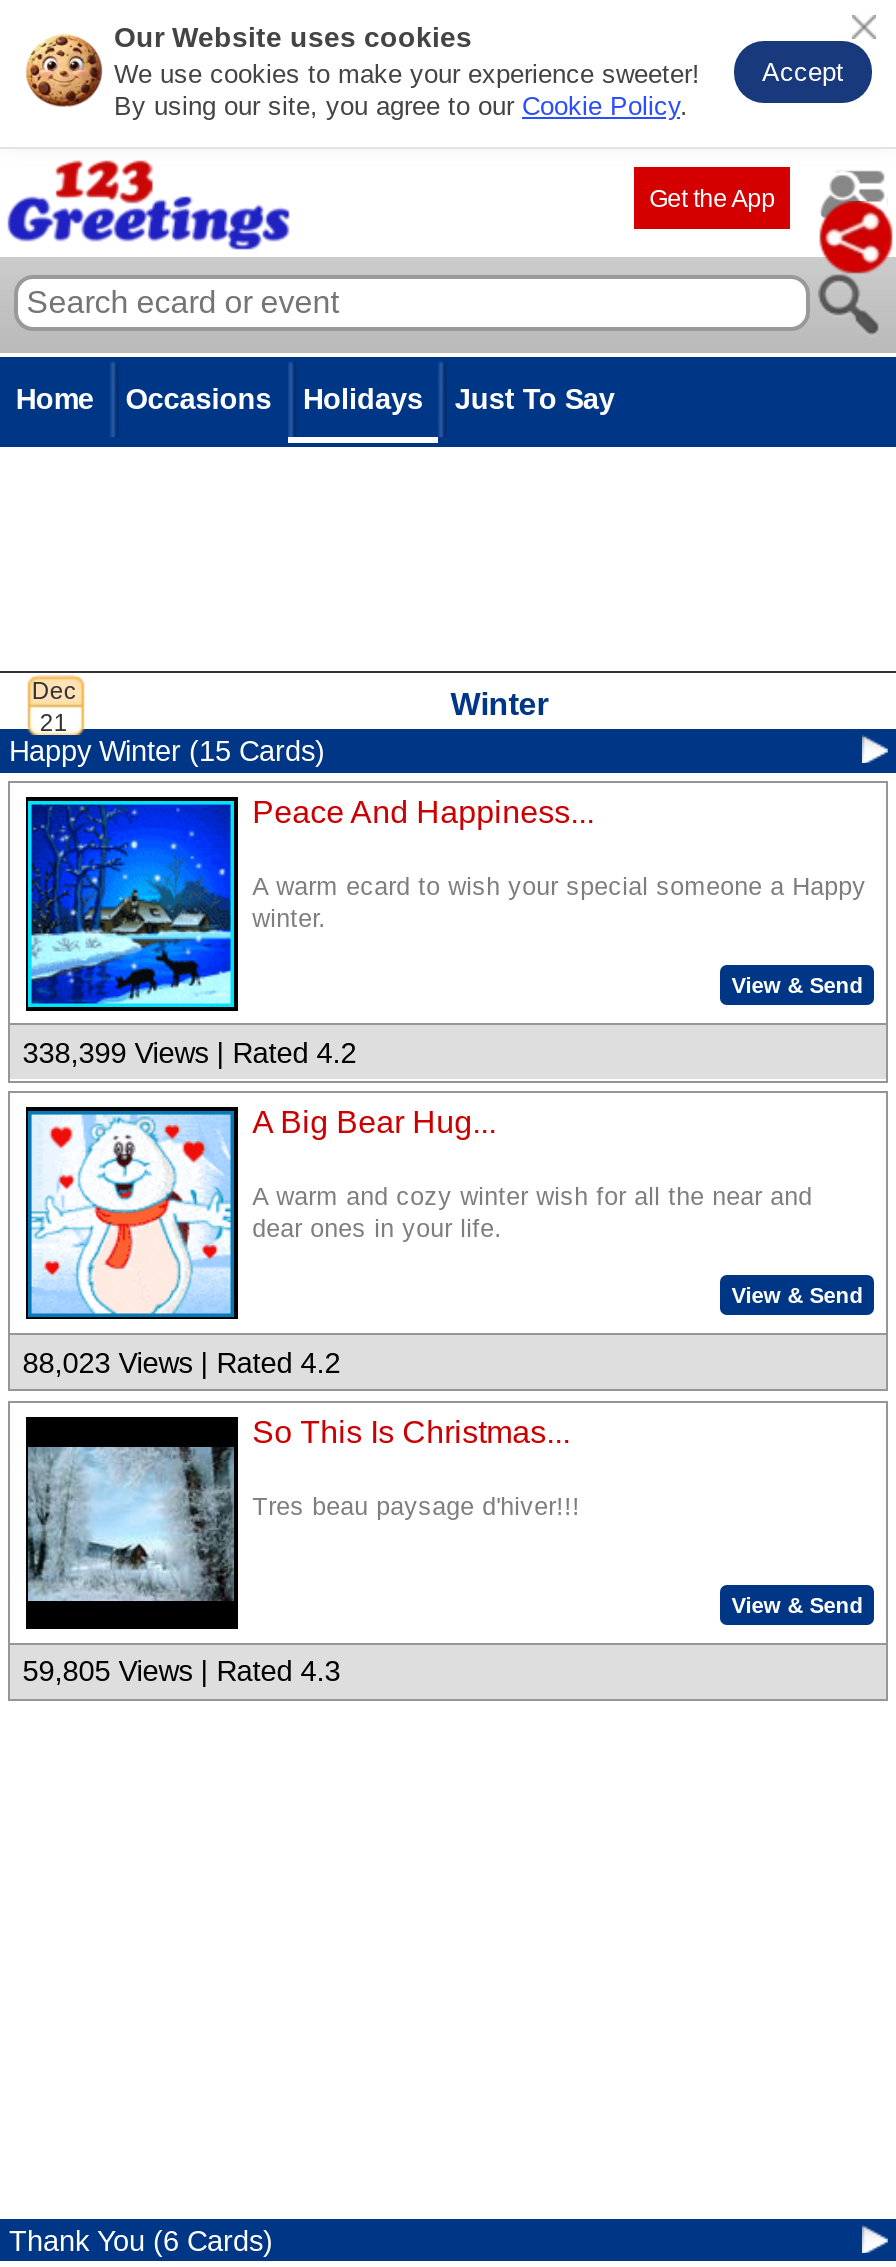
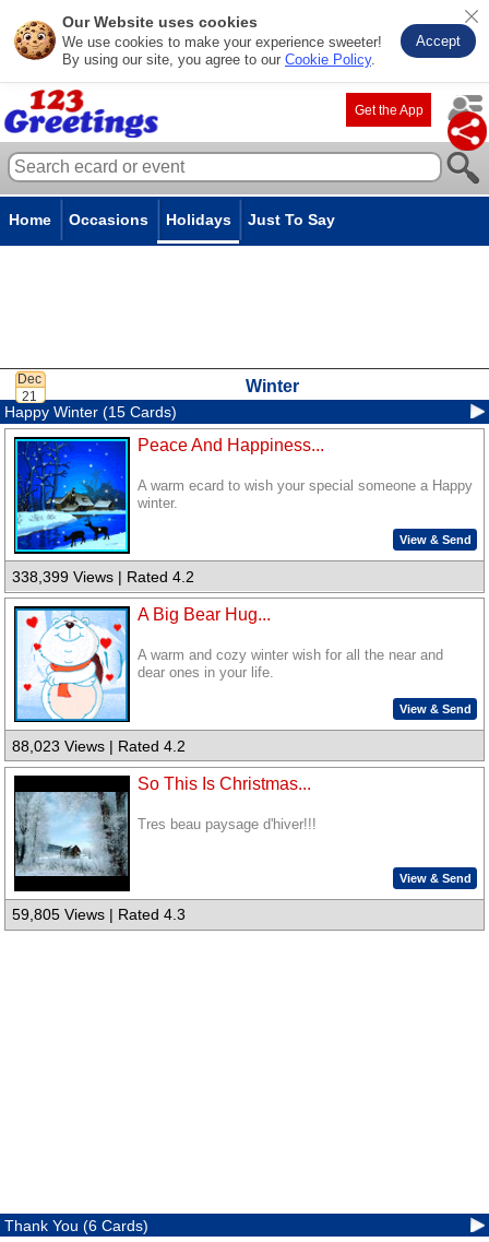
- [image]
+ [image]
